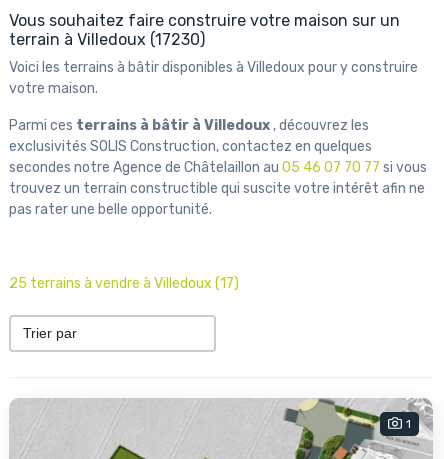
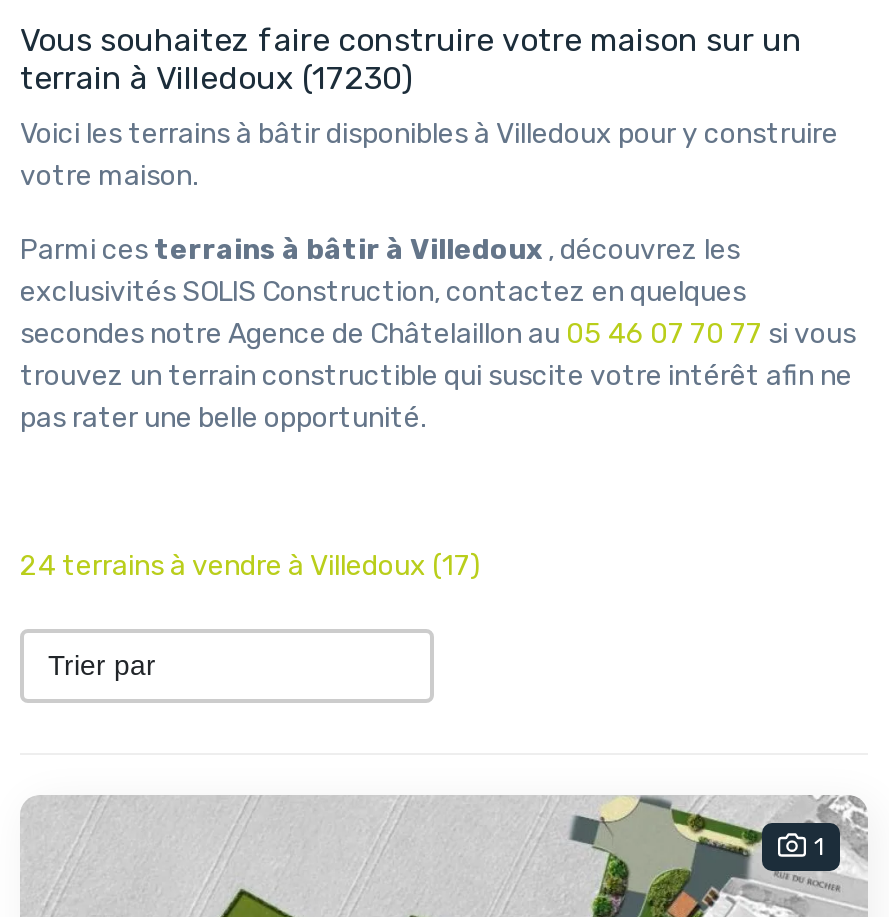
- 25 terrains à vendre à Villedoux (17)
+ 24 terrains à vendre à Villedoux (17)
